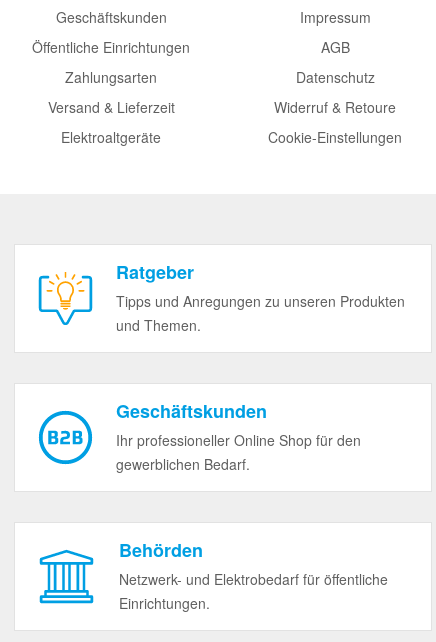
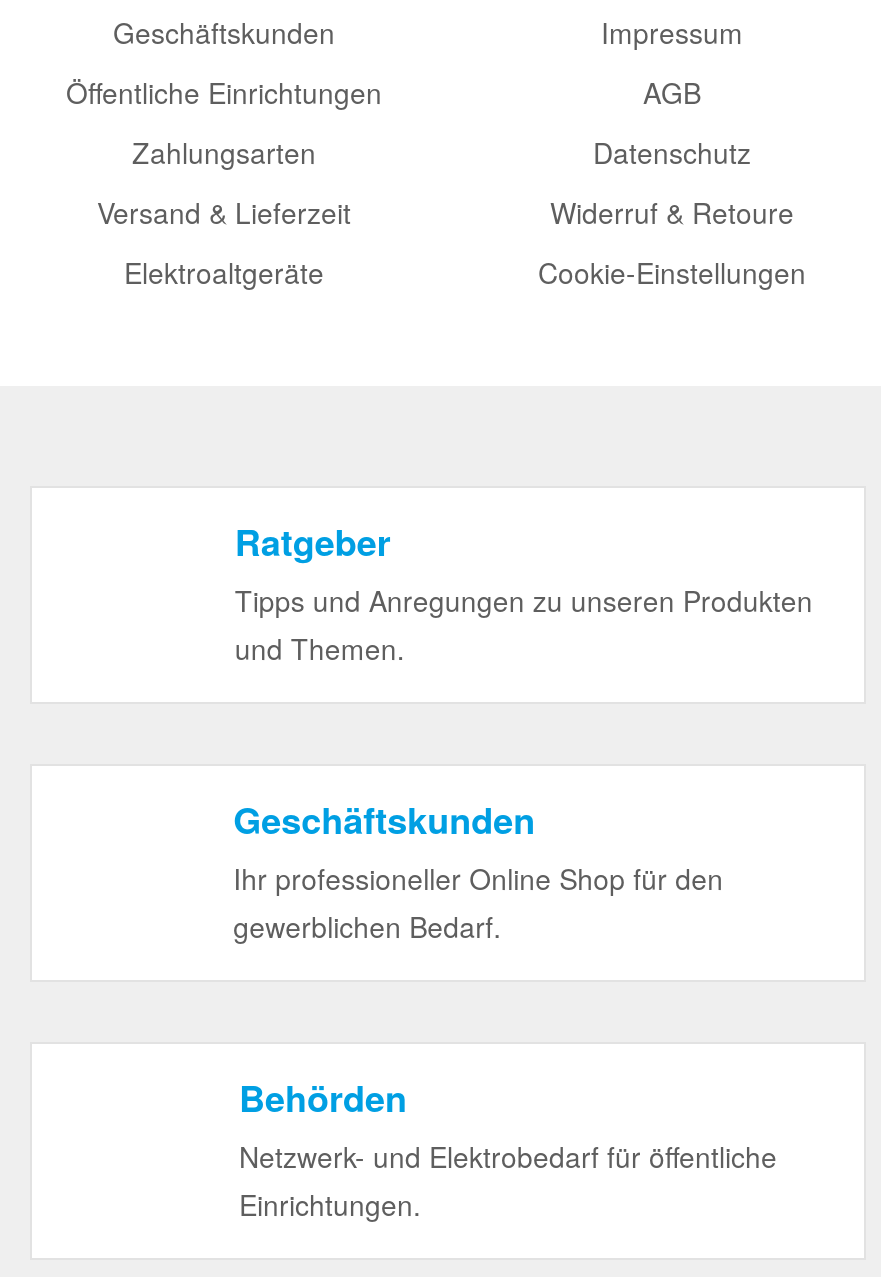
- [image]

- [image]

- [image]
